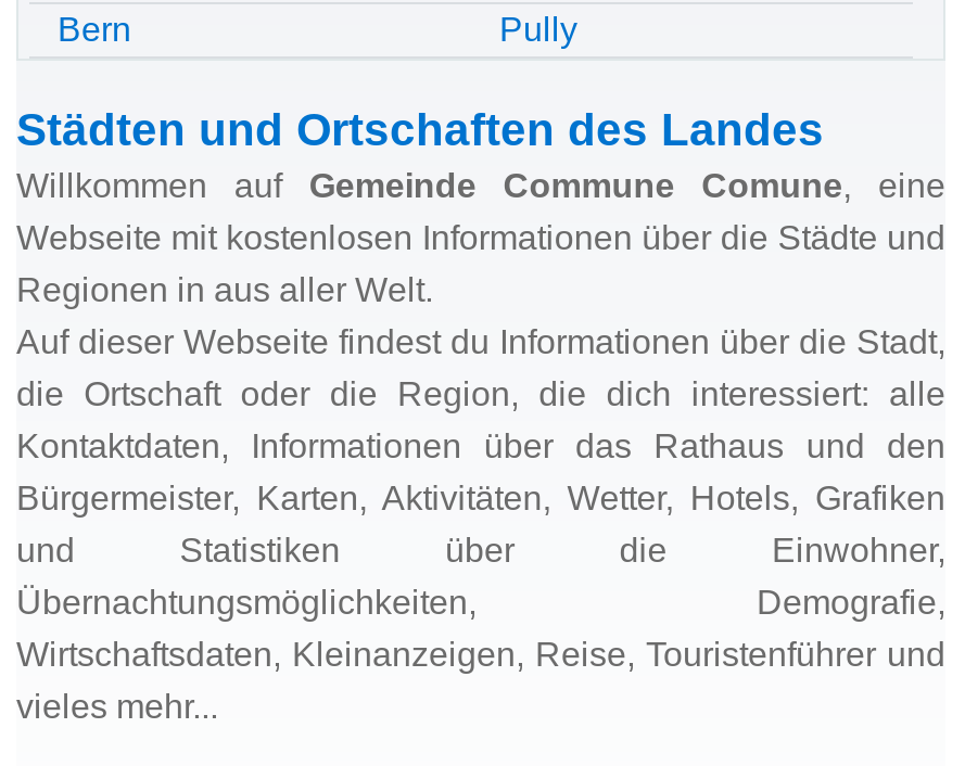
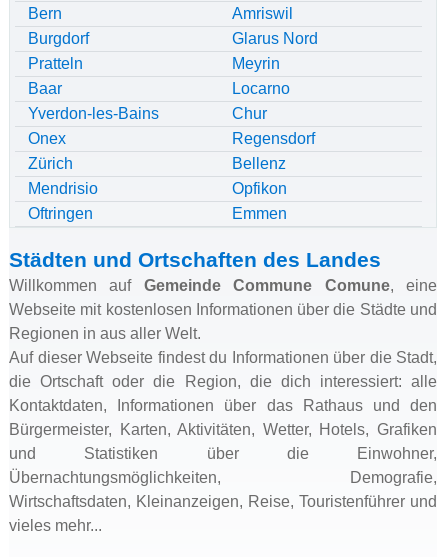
- Pully
+ Amriswil
+ Burgdorf
+ Glarus Nord
+ Pratteln
+ Meyrin
+ Baar
+ Locarno
+ Yverdon-les-Bains
+ Chur
+ Onex
+ Regensdorf
+ Zürich
+ Bellenz
+ Mendrisio
+ Opfikon
+ Oftringen
+ Emmen
